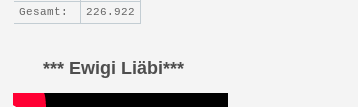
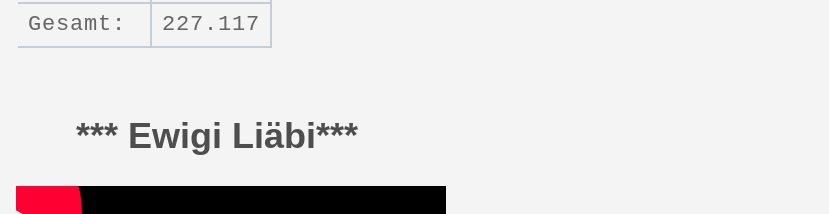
- Gesamt: 226.922
+ Gesamt: 227.117
